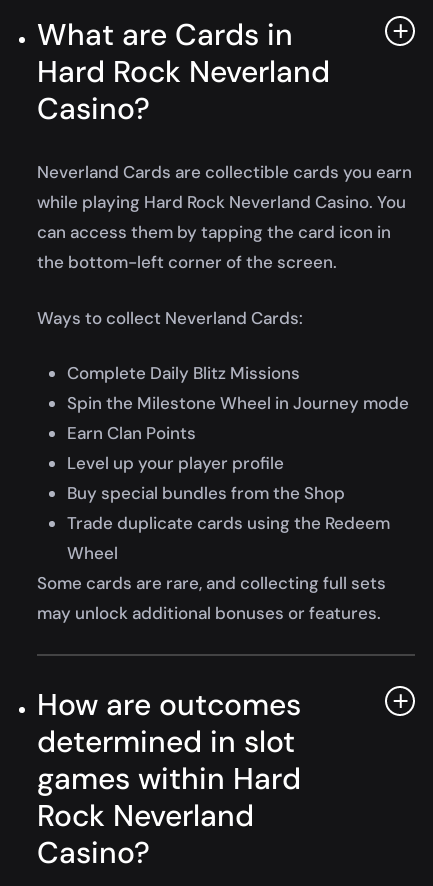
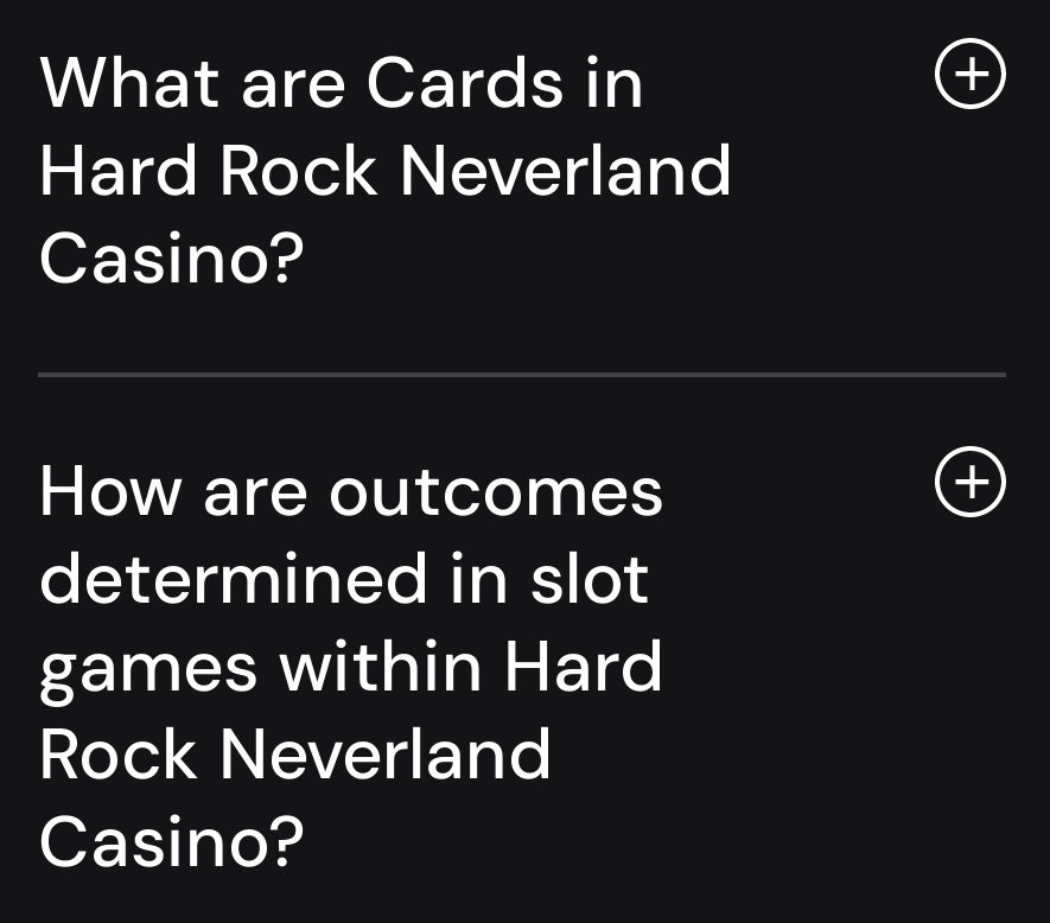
- Neverland Cards are collectible cards you earn
- while playing Hard Rock Neverland Casino. You
- can access them by tapping the card icon in
- the bottom-left corner of the screen.
- Ways to collect Neverland Cards:
- Complete Daily Blitz Missions
- Spin the Milestone Wheel in Journey mode
- Earn Clan Points
- Level up your player profile
- Buy special bundles from the Shop
- Trade duplicate cards using the Redeem
- Wheel
- Some cards are rare, and collecting full sets
- may unlock additional bonuses or features.
